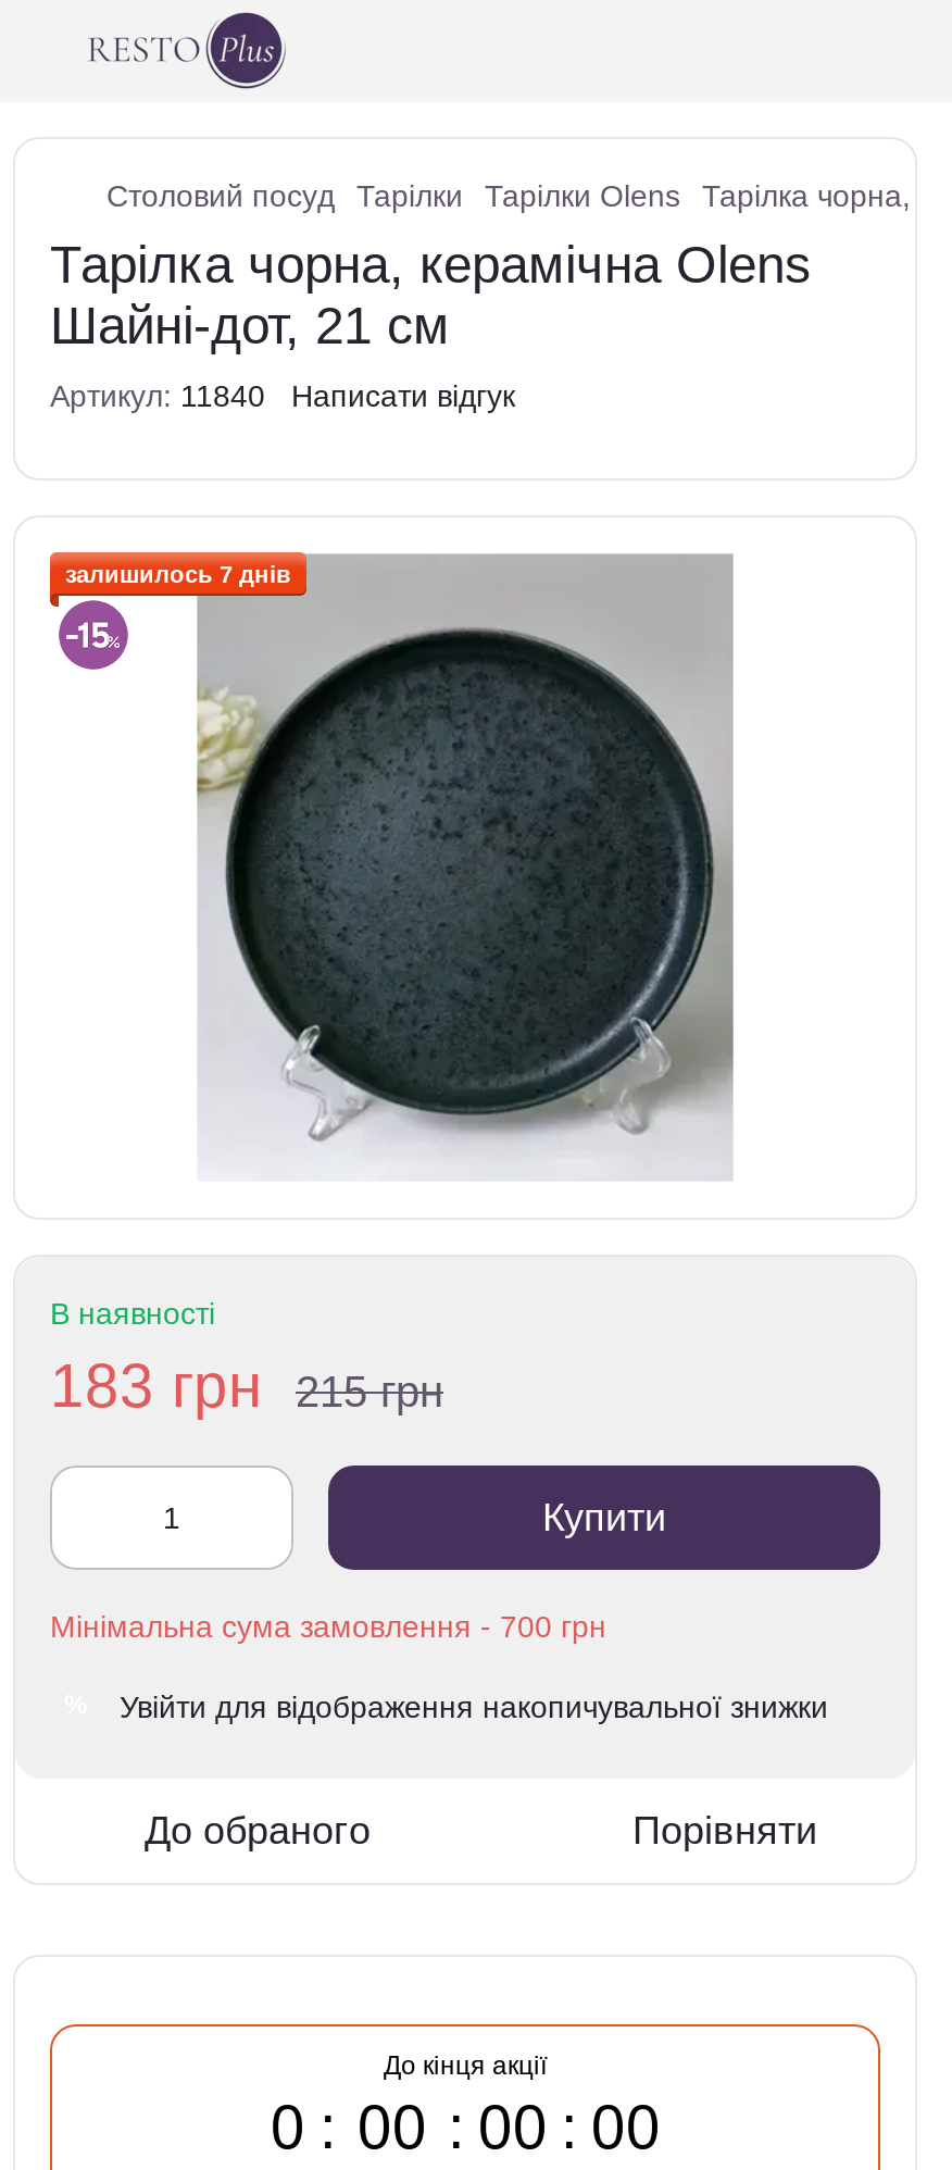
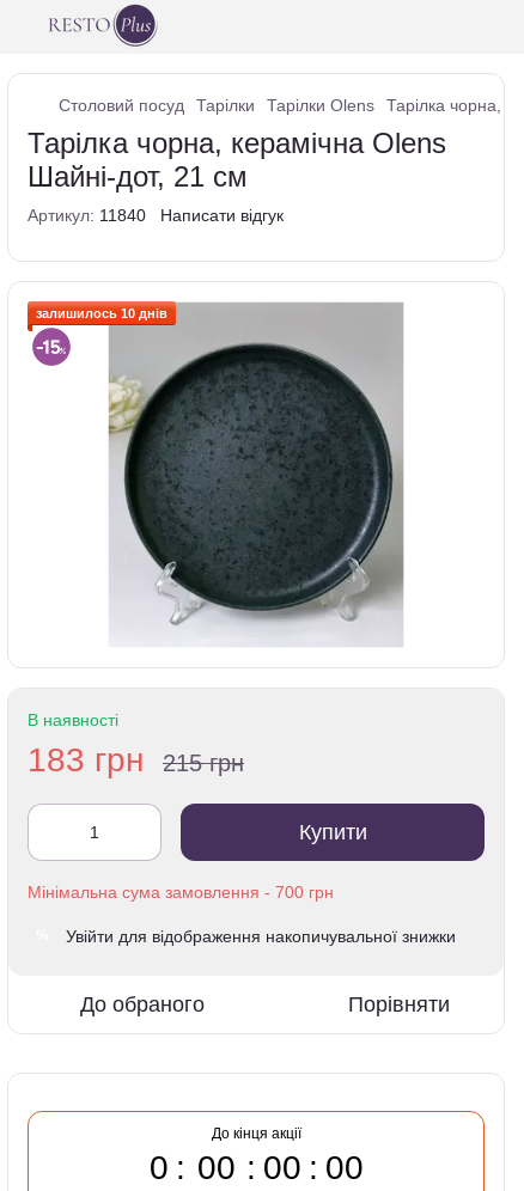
- залишилось 7 днів
+ залишилось 10 днів
